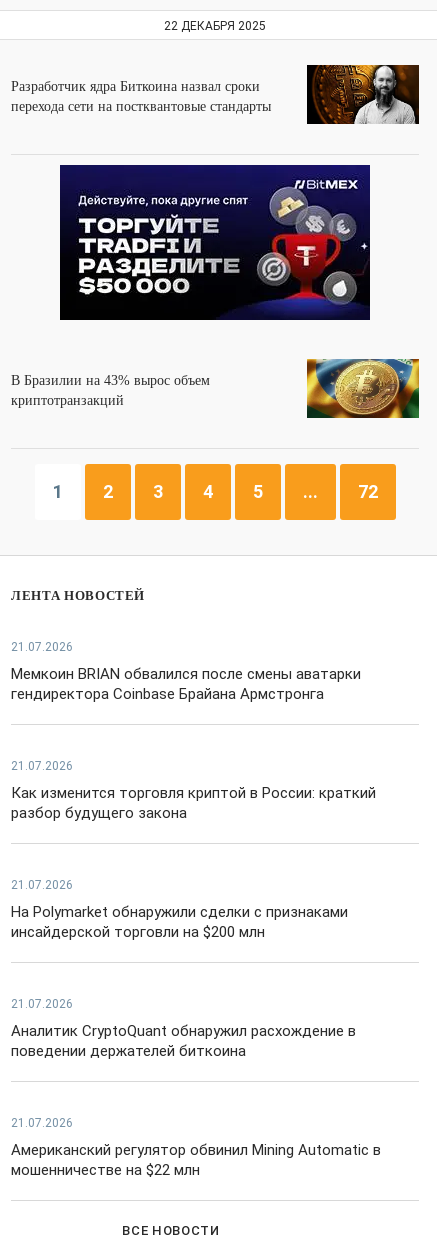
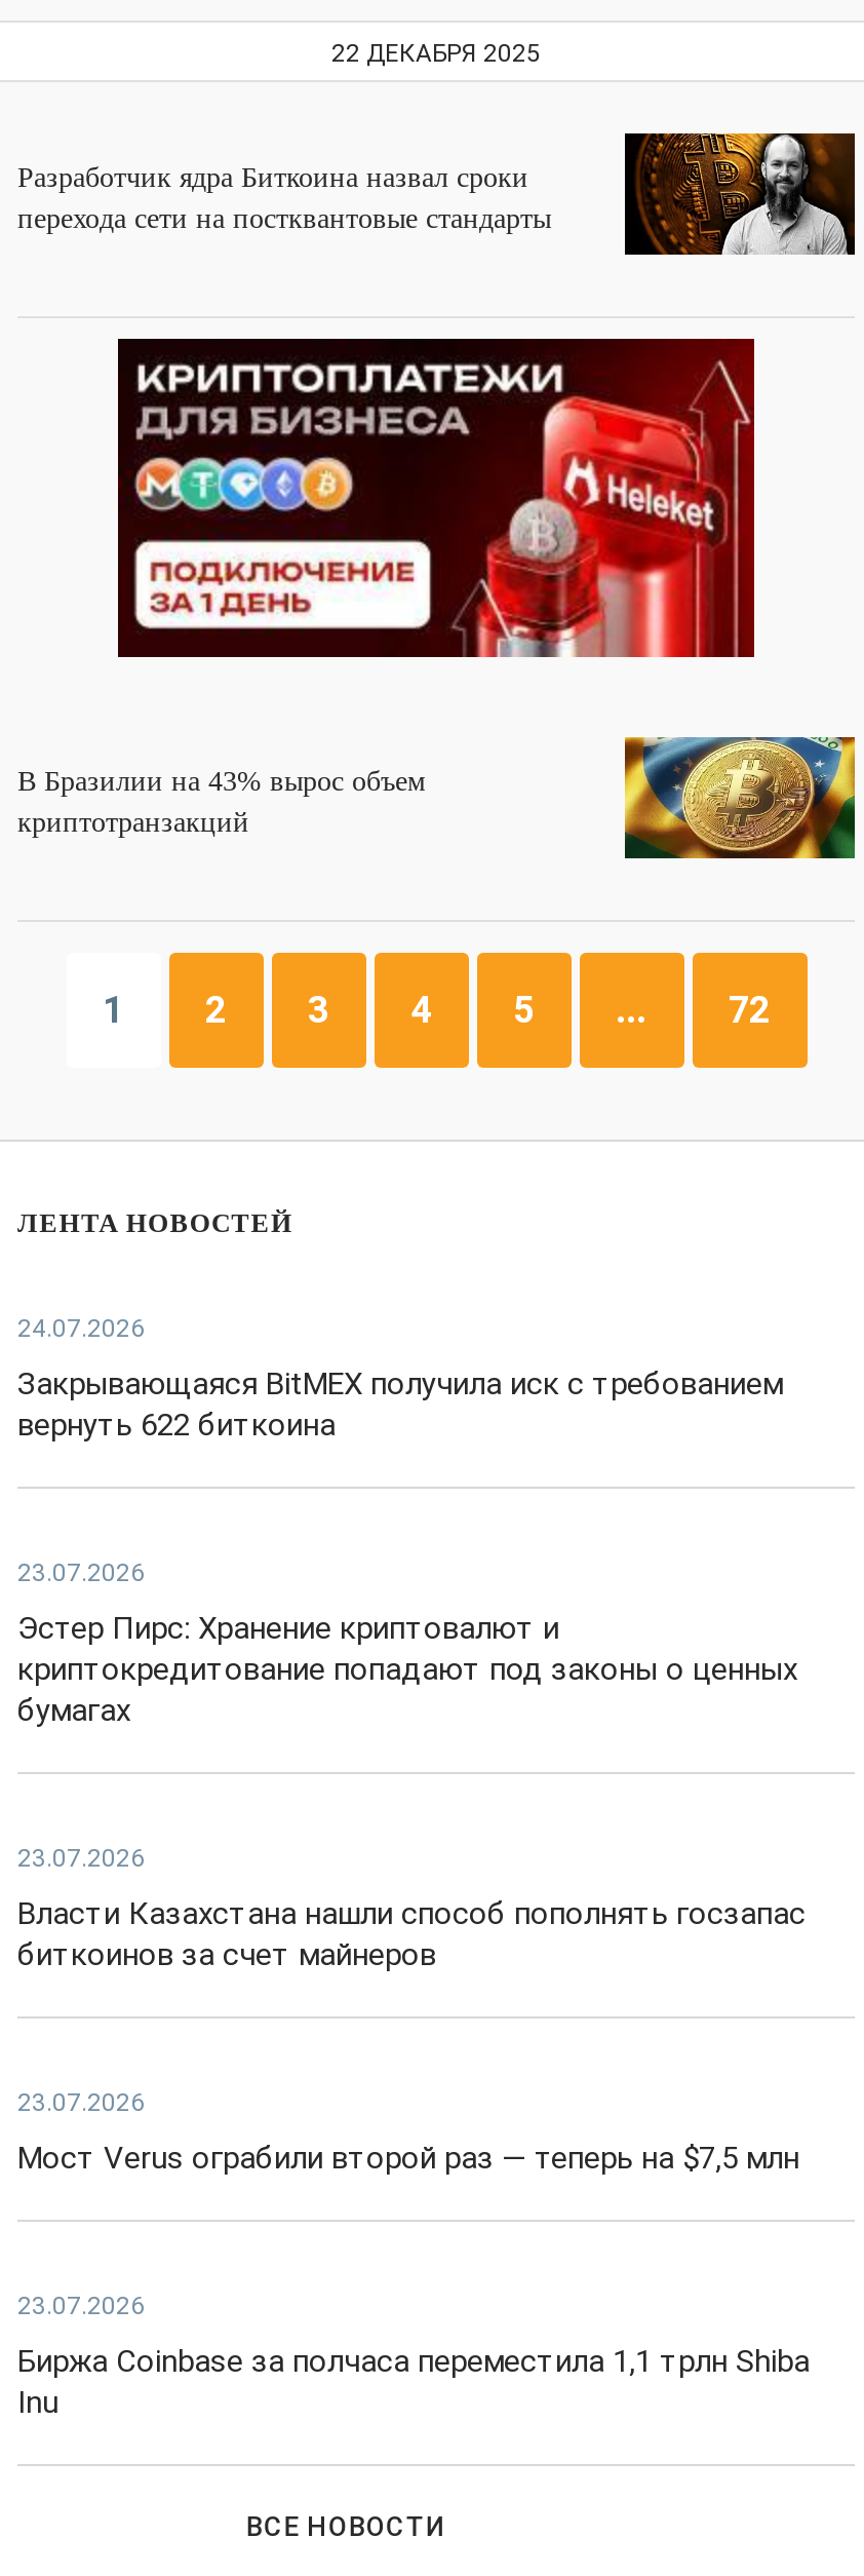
- [image]
+ [image]

- 21.07.2026
+ 24.07.2026

- Мемкоин BRIAN обвалился после смены аватарки
- гендиректора Coinbase Брайана Армстронга
+ Закрывающаяся BitMEX получила иск с требованием
+ вернуть 622 биткоина

- 21.07.2026
+ 23.07.2026

- Как изменится торговля криптой в России: краткий
- разбор будущего закона
+ Эстер Пирс: Хранение криптовалют и
+ криптокредитование попадают под законы о ценных
+ бумагах

- 21.07.2026
+ 23.07.2026

- На Polymarket обнаружили сделки с признаками
- инсайдерской торговли на $200 млн
+ Власти Казахстана нашли способ пополнять госзапас
+ биткоинов за счет майнеров

- 21.07.2026
+ 23.07.2026

- Аналитик CryptoQuant обнаружил расхождение в
- поведении держателей биткоина
+ Мост Verus ограбили второй раз — теперь на $7,5 млн

- 21.07.2026
+ 23.07.2026

- Американский регулятор обвинил Mining Automatic в
- мошенничестве на $22 млн
+ Биржа Coinbase за полчаса переместила 1,1 трлн Shiba
+ Inu
